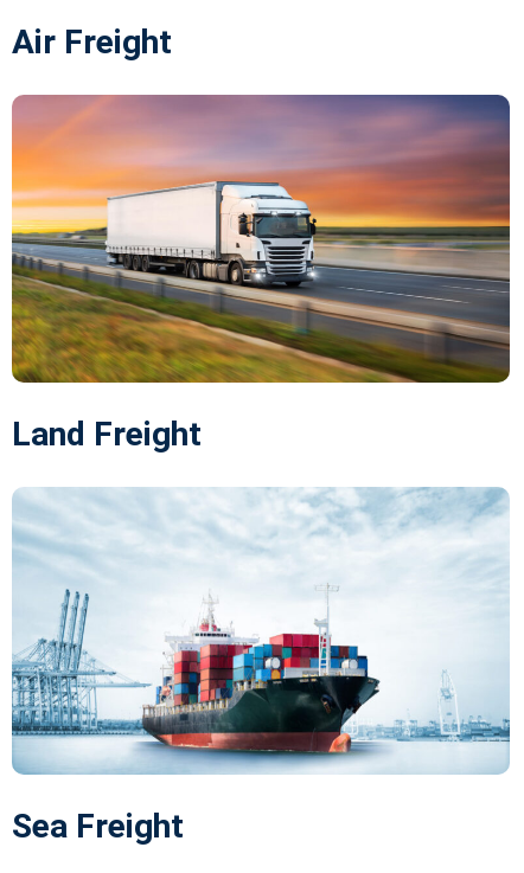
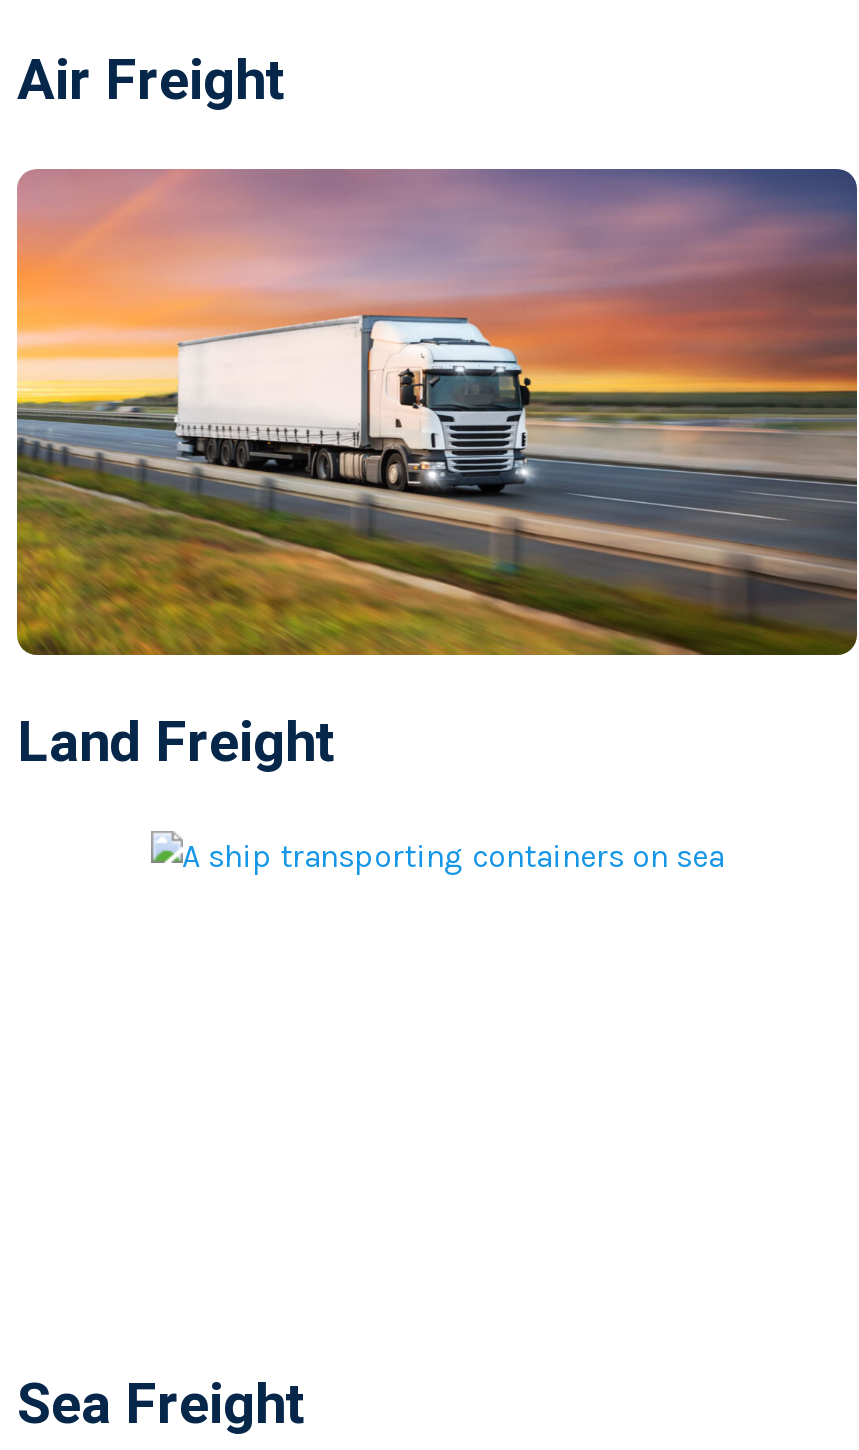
- [image]
